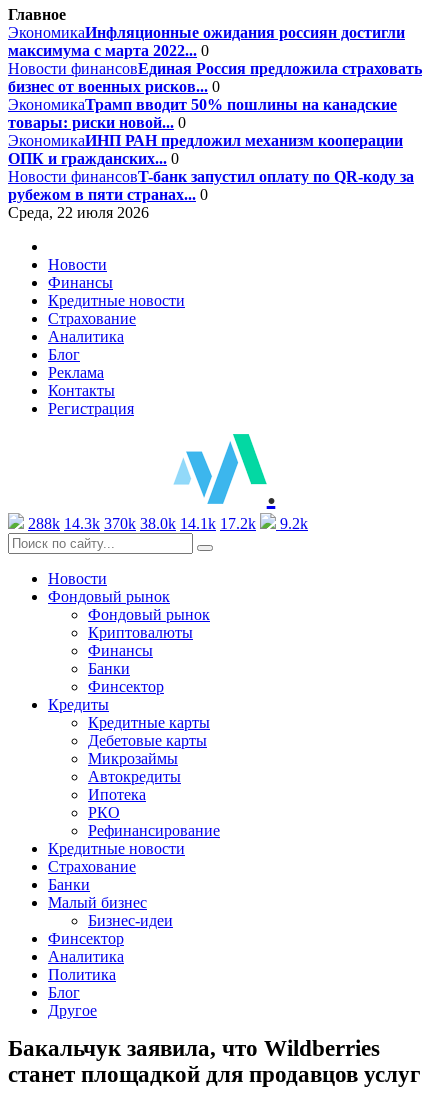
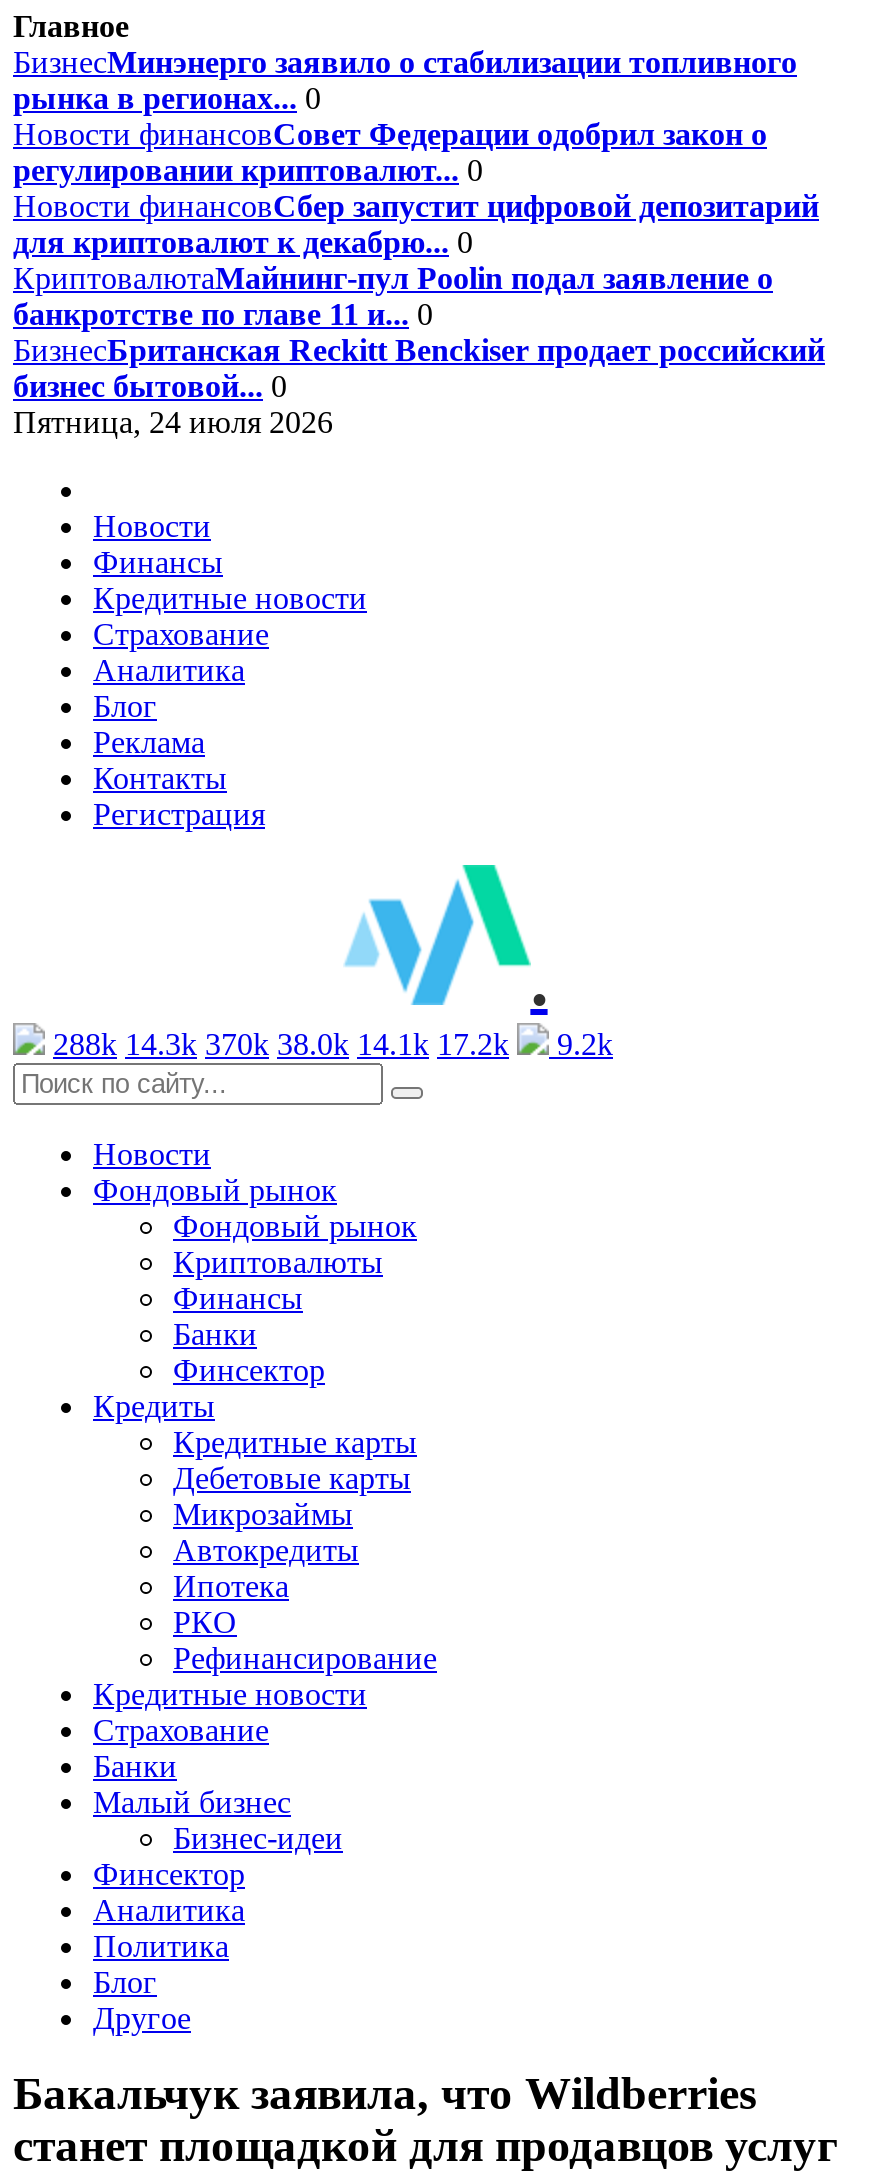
- ЭкономикаИнфляционные ожидания россиян достигли
- максимума с марта 2022... 0
- Новости финансовЕдиная Россия предложила страховать
- бизнес от военных рисков... 0
- ЭкономикаТрамп вводит 50% пошлины на канадские
- товары: риски новой... 0
- ЭкономикаИНП РАН предложил механизм кооперации
- ОПК и гражданских... 0
- Новости финансовT-банк запустил оплату по QR-коду за
- рубежом в пяти странах... 0
- Среда, 22 июля 2026
+ БизнесМинэнерго заявило о стабилизации топливного
+ рынка в регионах... 0
+ Новости финансовСовет Федерации одобрил закон о
+ регулировании криптовалют... 0
+ Новости финансовСбер запустит цифровой депозитарий
+ для криптовалют к декабрю... 0
+ КриптовалютаМайнинг-пул Poolin подал заявление о
+ банкротстве по главе 11 и... 0
+ БизнесБританская Reckitt Benckiser продает российский
+ бизнес бытовой... 0
+ Пятница, 24 июля 2026
